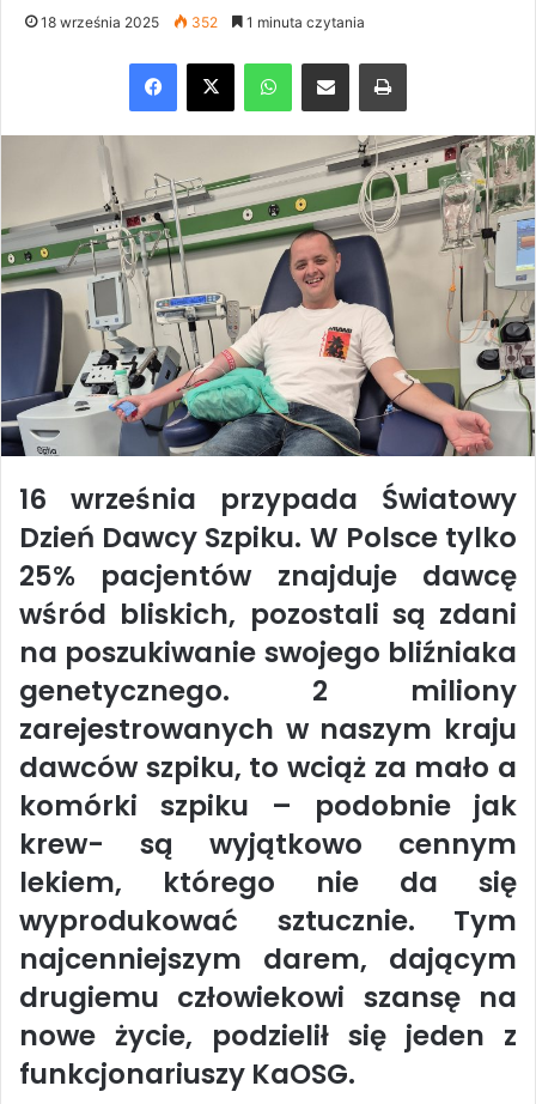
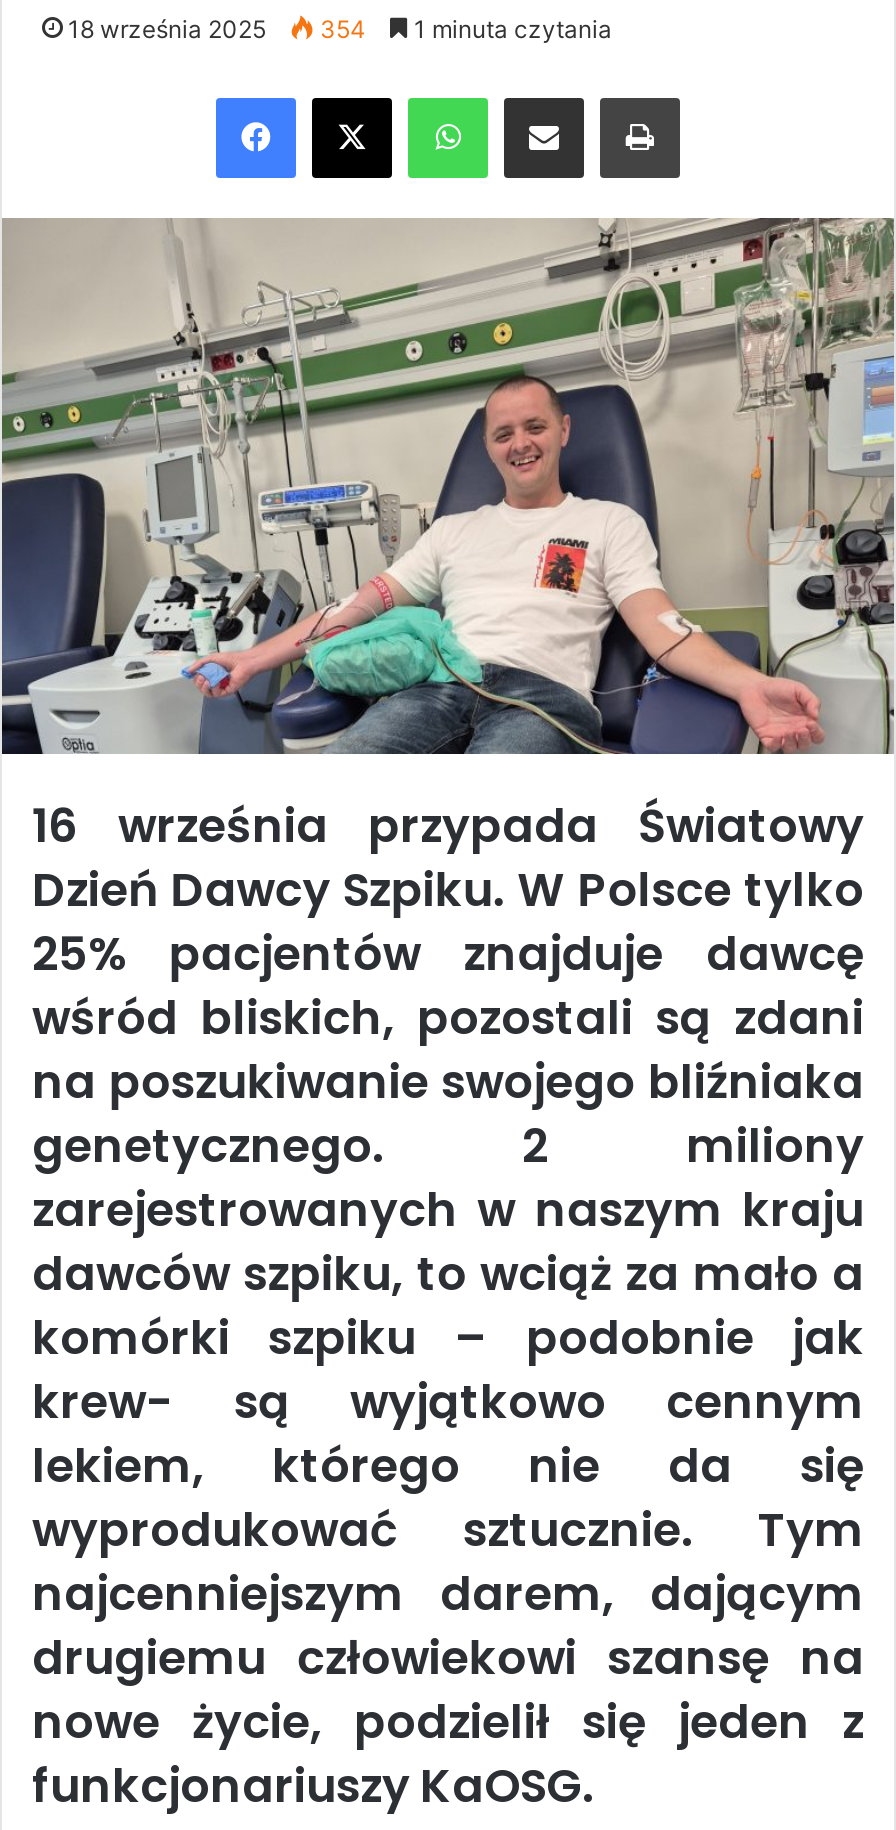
- 18 września 2025 352 1 minuta czytania
+ 18 września 2025 354 1 minuta czytania
